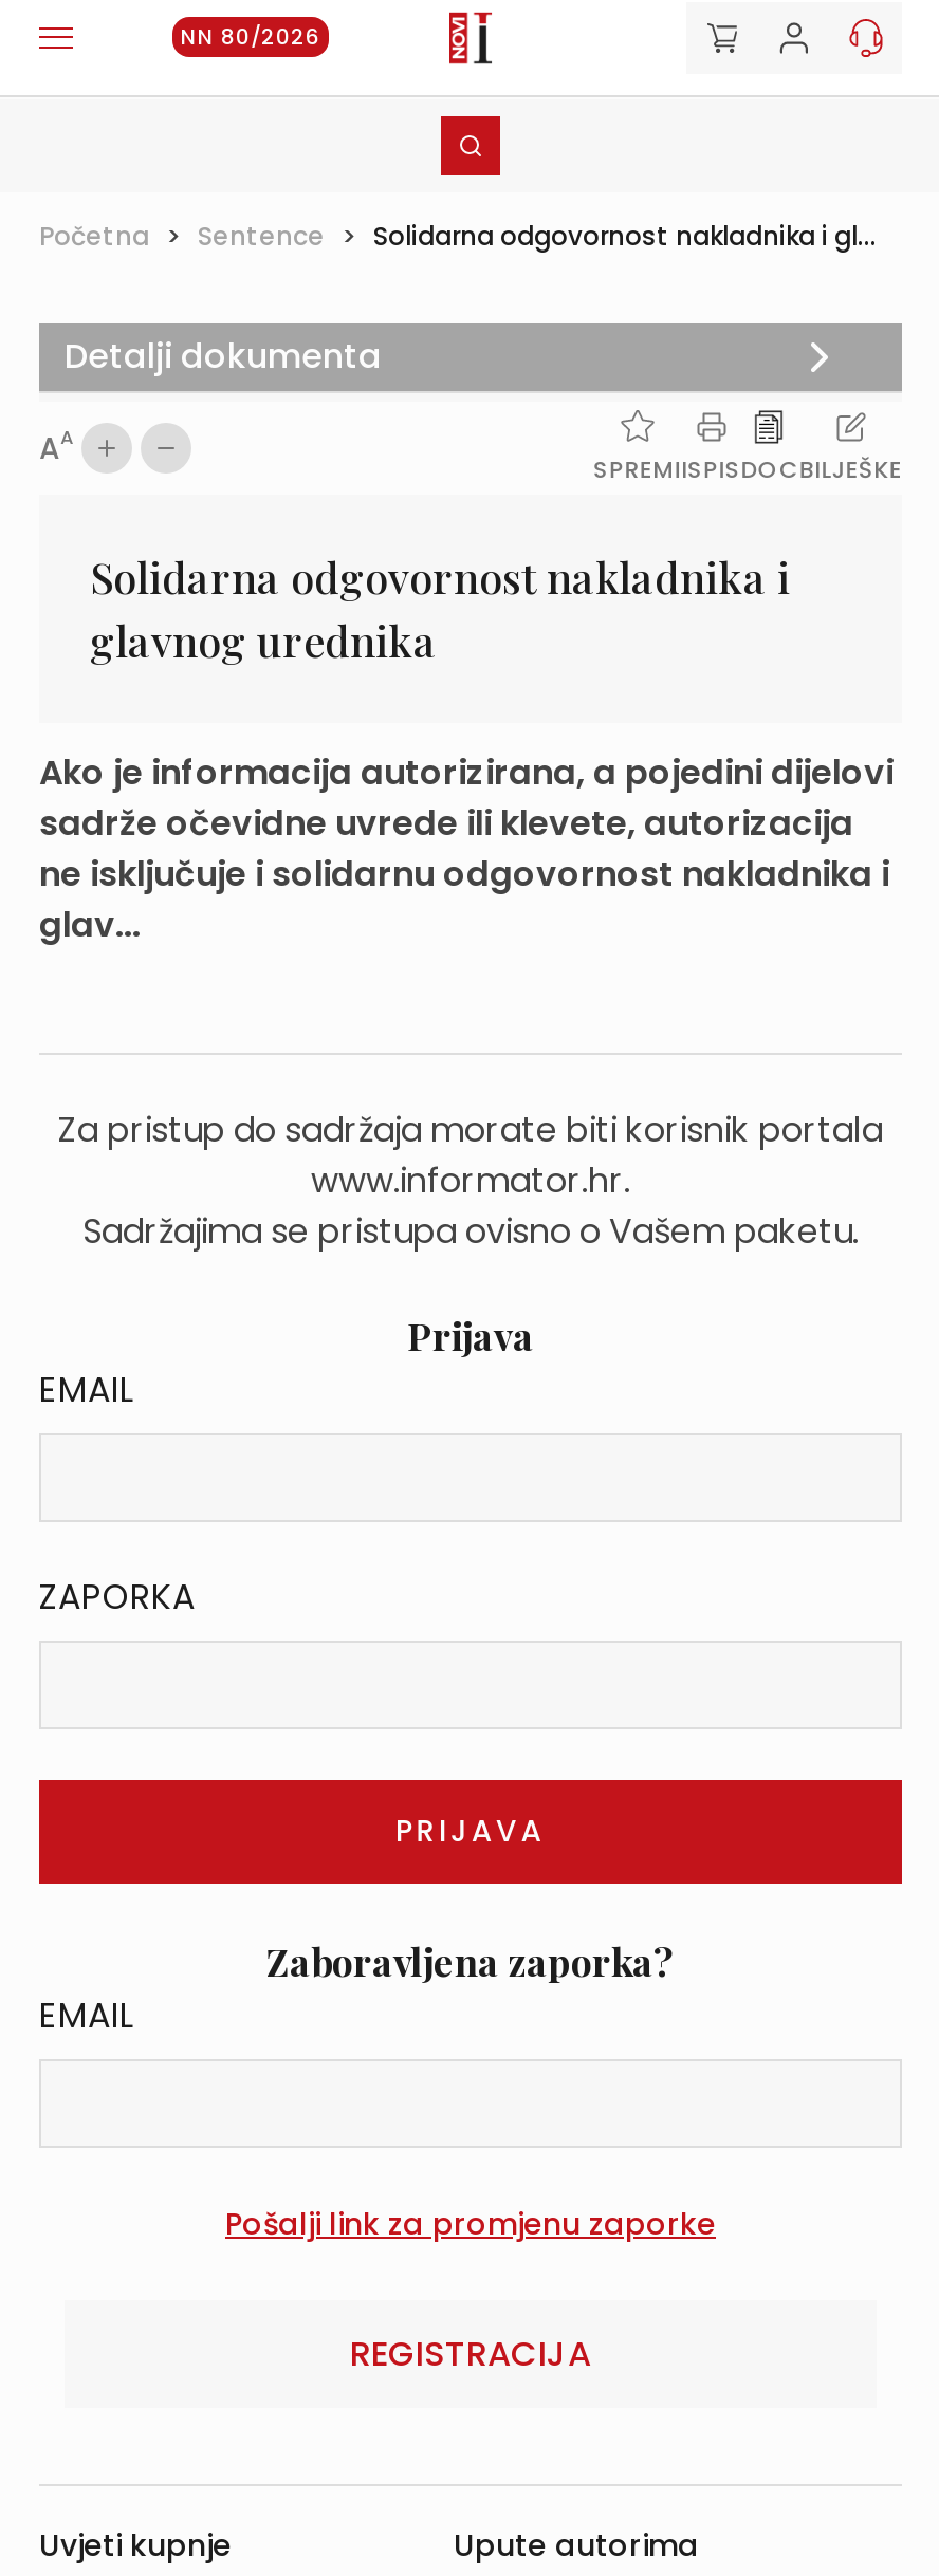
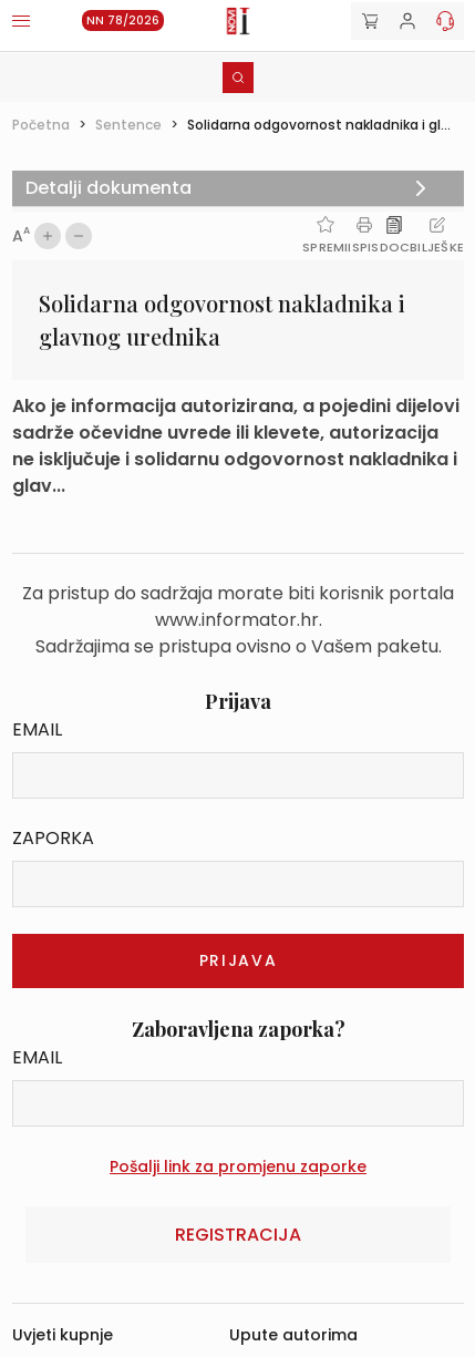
- NN 80/2026
+ NN 78/2026
